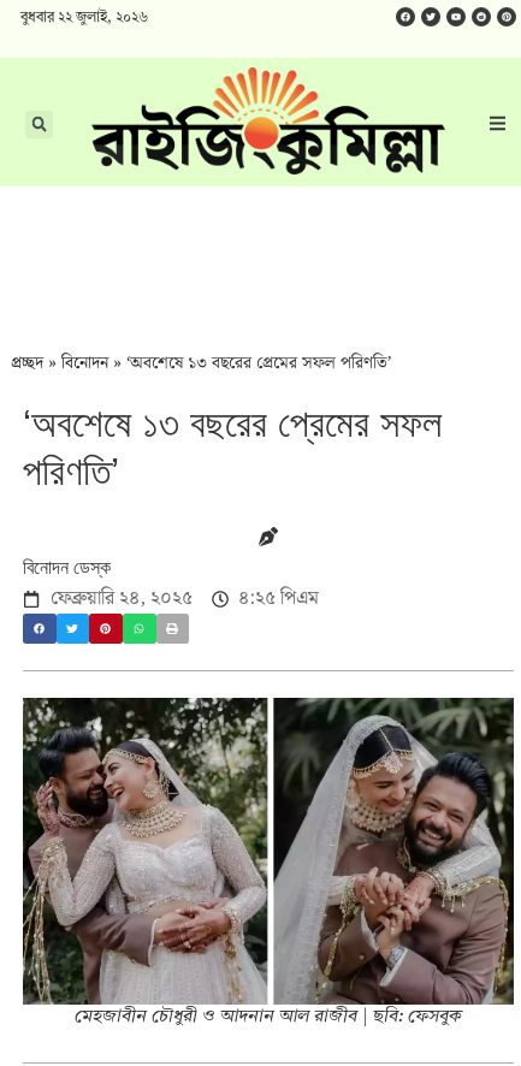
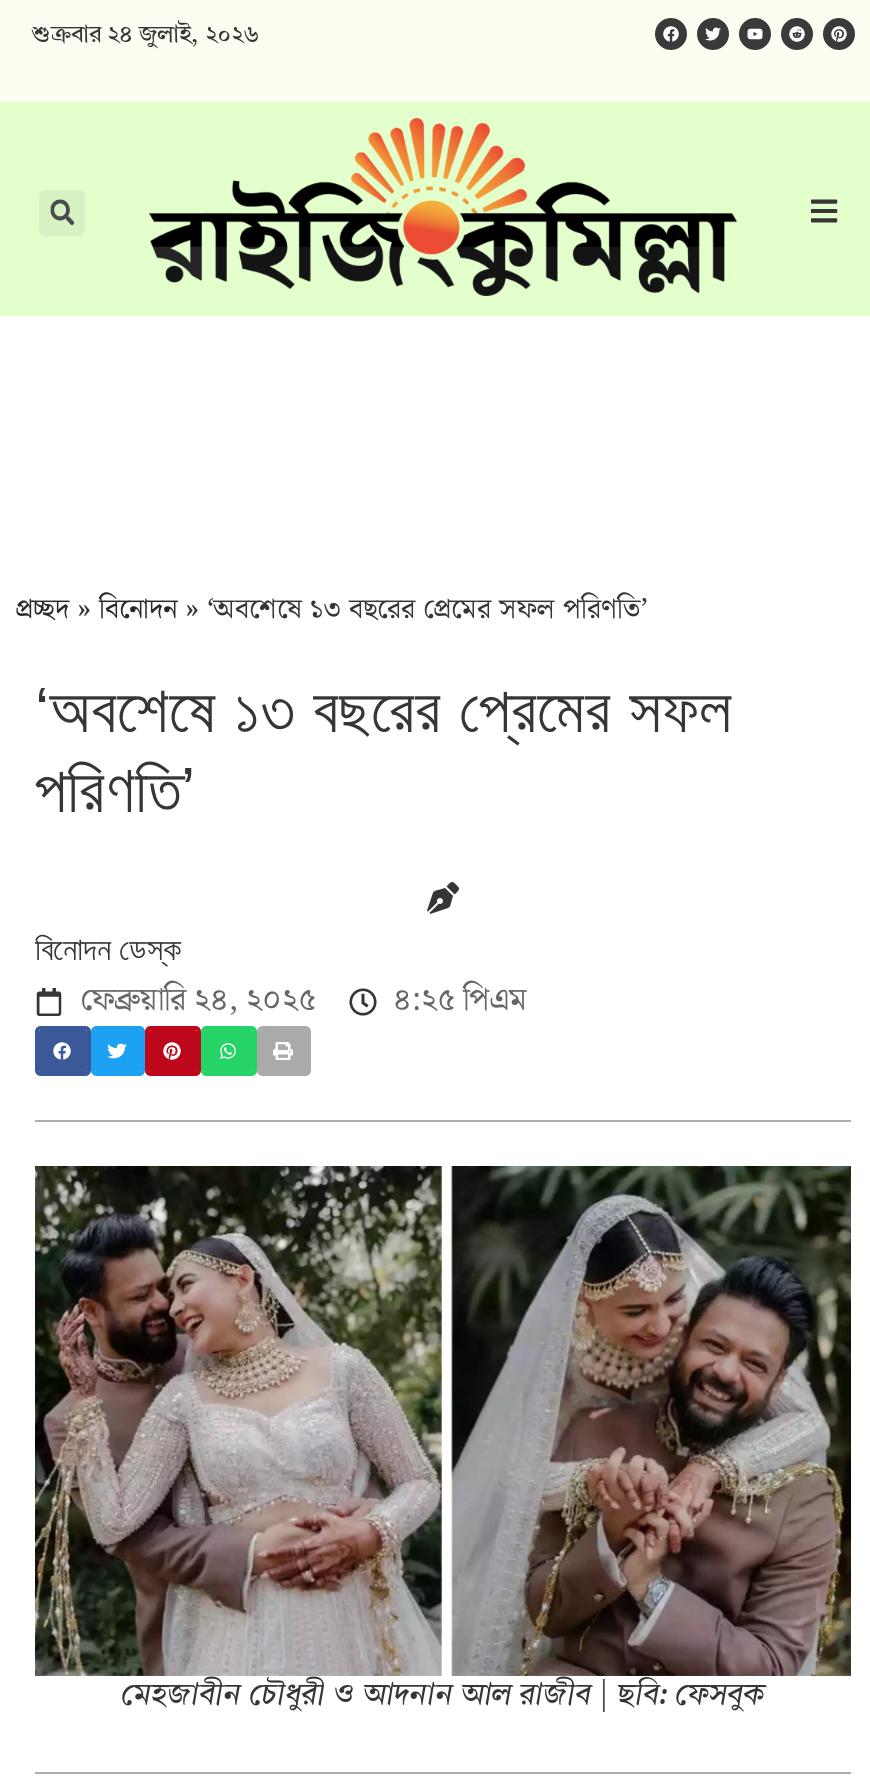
- বুধবার ২২ জুলাই, ২০২৬
+ শুক্রবার ২৪ জুলাই, ২০২৬
